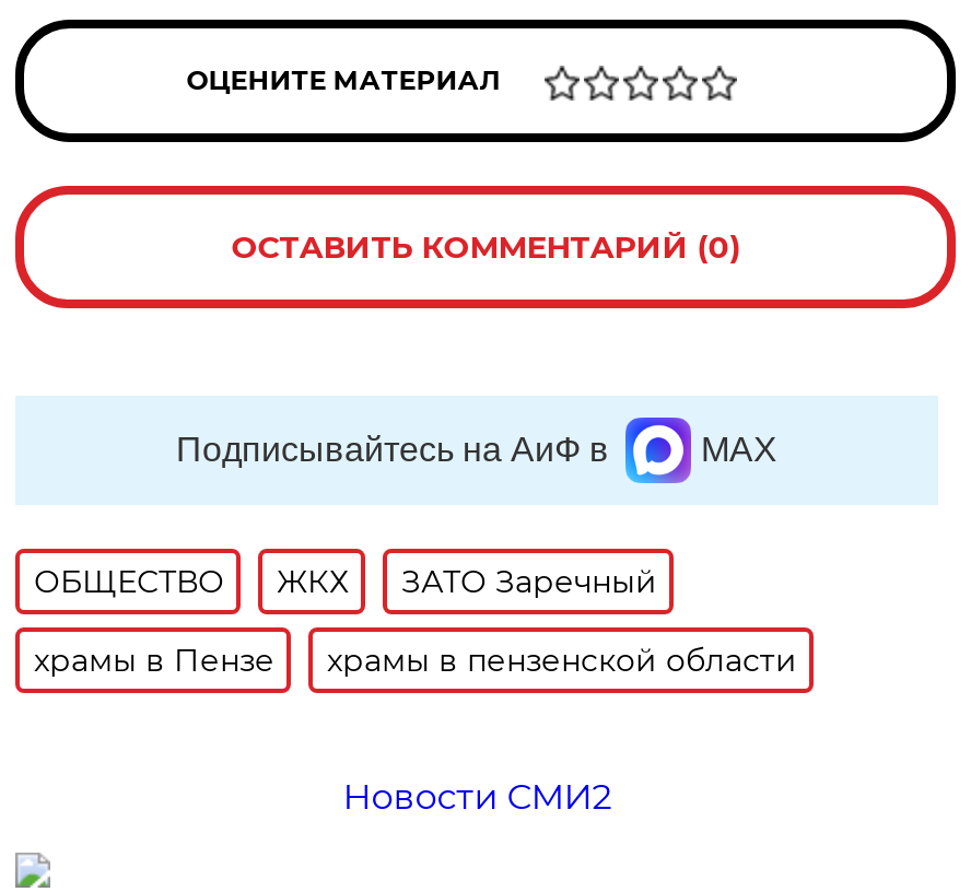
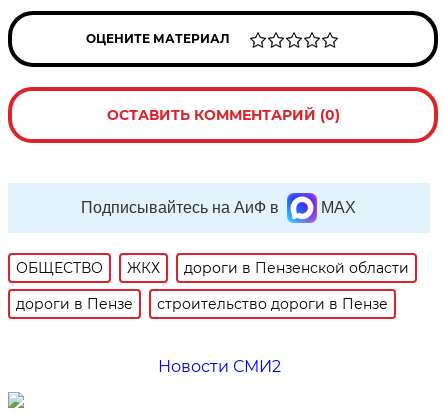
- ЗАТО Заречный
+ дороги в Пензенской области

- храмы в Пензе
- храмы в пензенской области
+ дороги в Пензе
+ строительство дороги в Пензе
